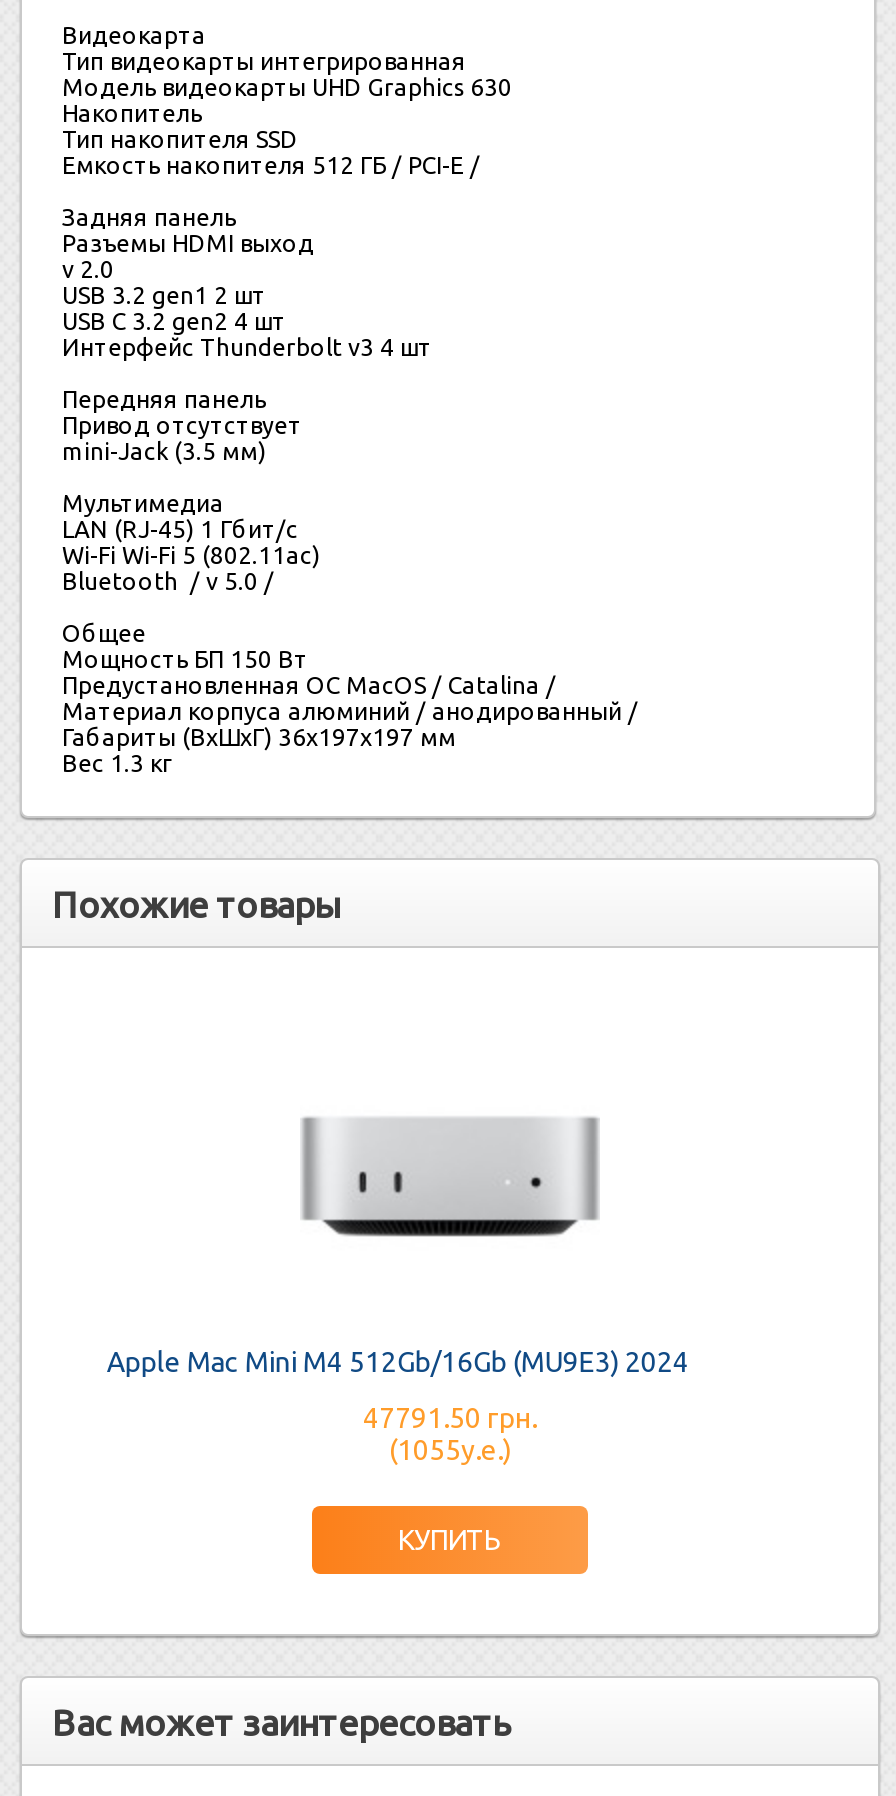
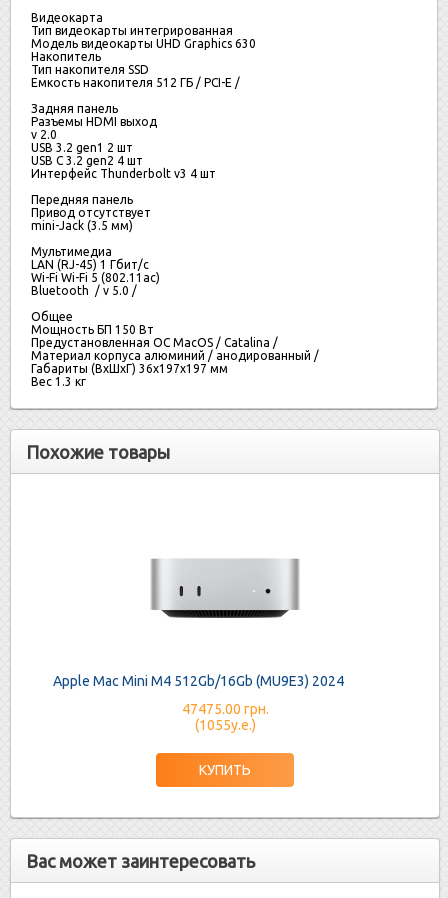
- 47791.50 грн.
+ 47475.00 грн.
